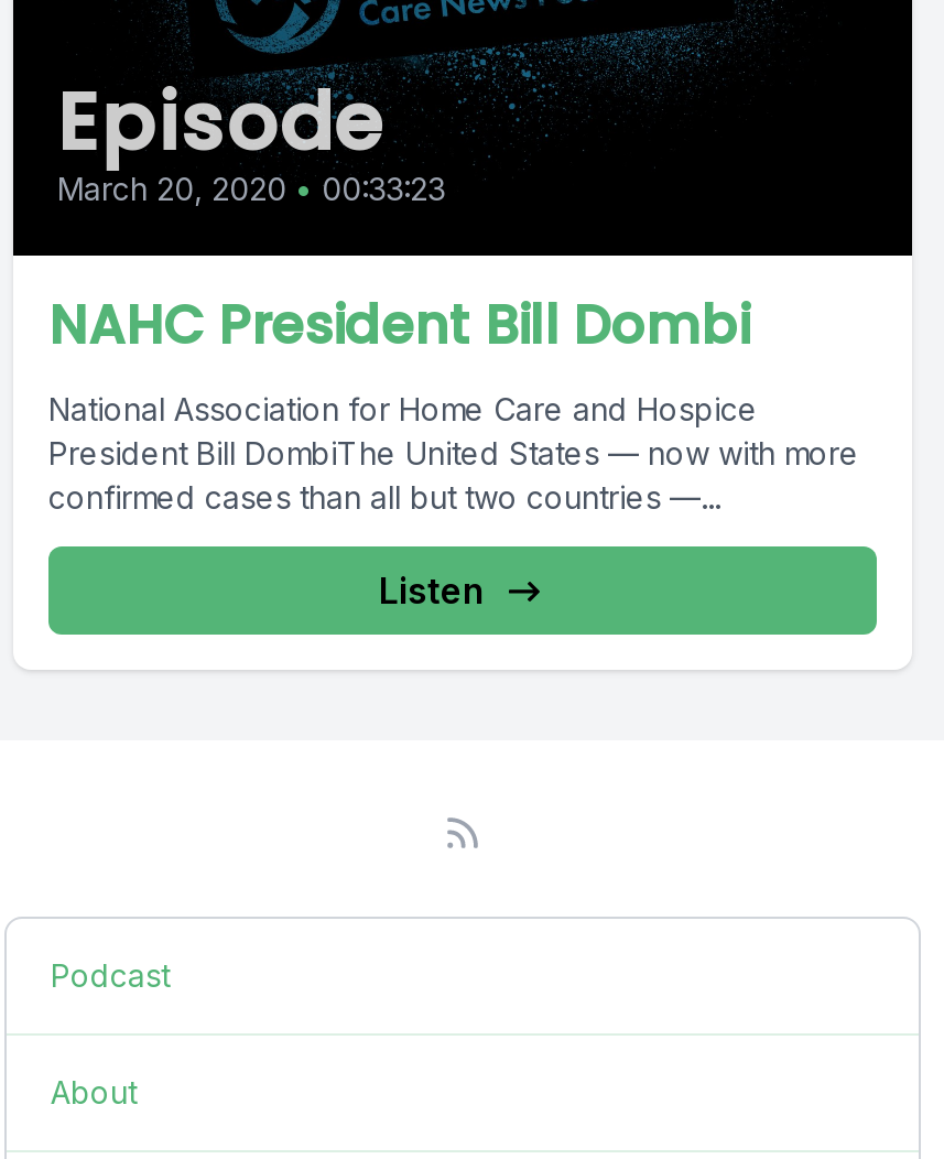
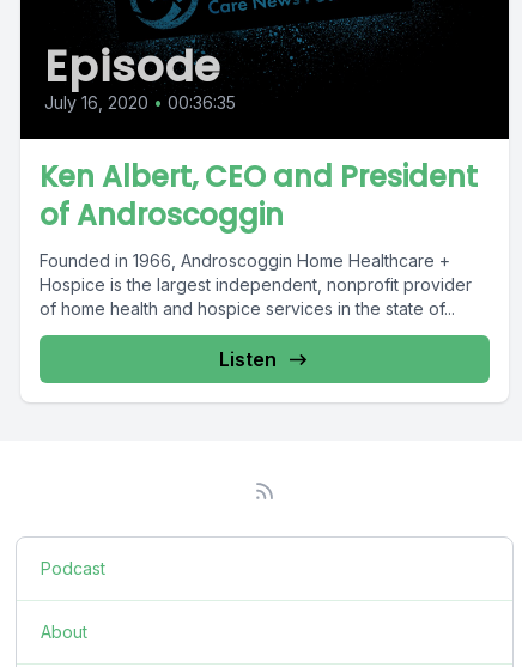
- March 20, 2020 • 00:33:23
+ July 16, 2020 • 00:36:35

- NAHC President Bill Dombi
- National Association for Home Care and Hospice
- President Bill DombiThe United States — now with more
- confirmed cases than all but two countries —...
+ Ken Albert, CEO and President
+ of Androscoggin
+ Founded in 1966, Androscoggin Home Healthcare +
+ Hospice is the largest independent, nonprofit provider
+ of home health and hospice services in the state of...
